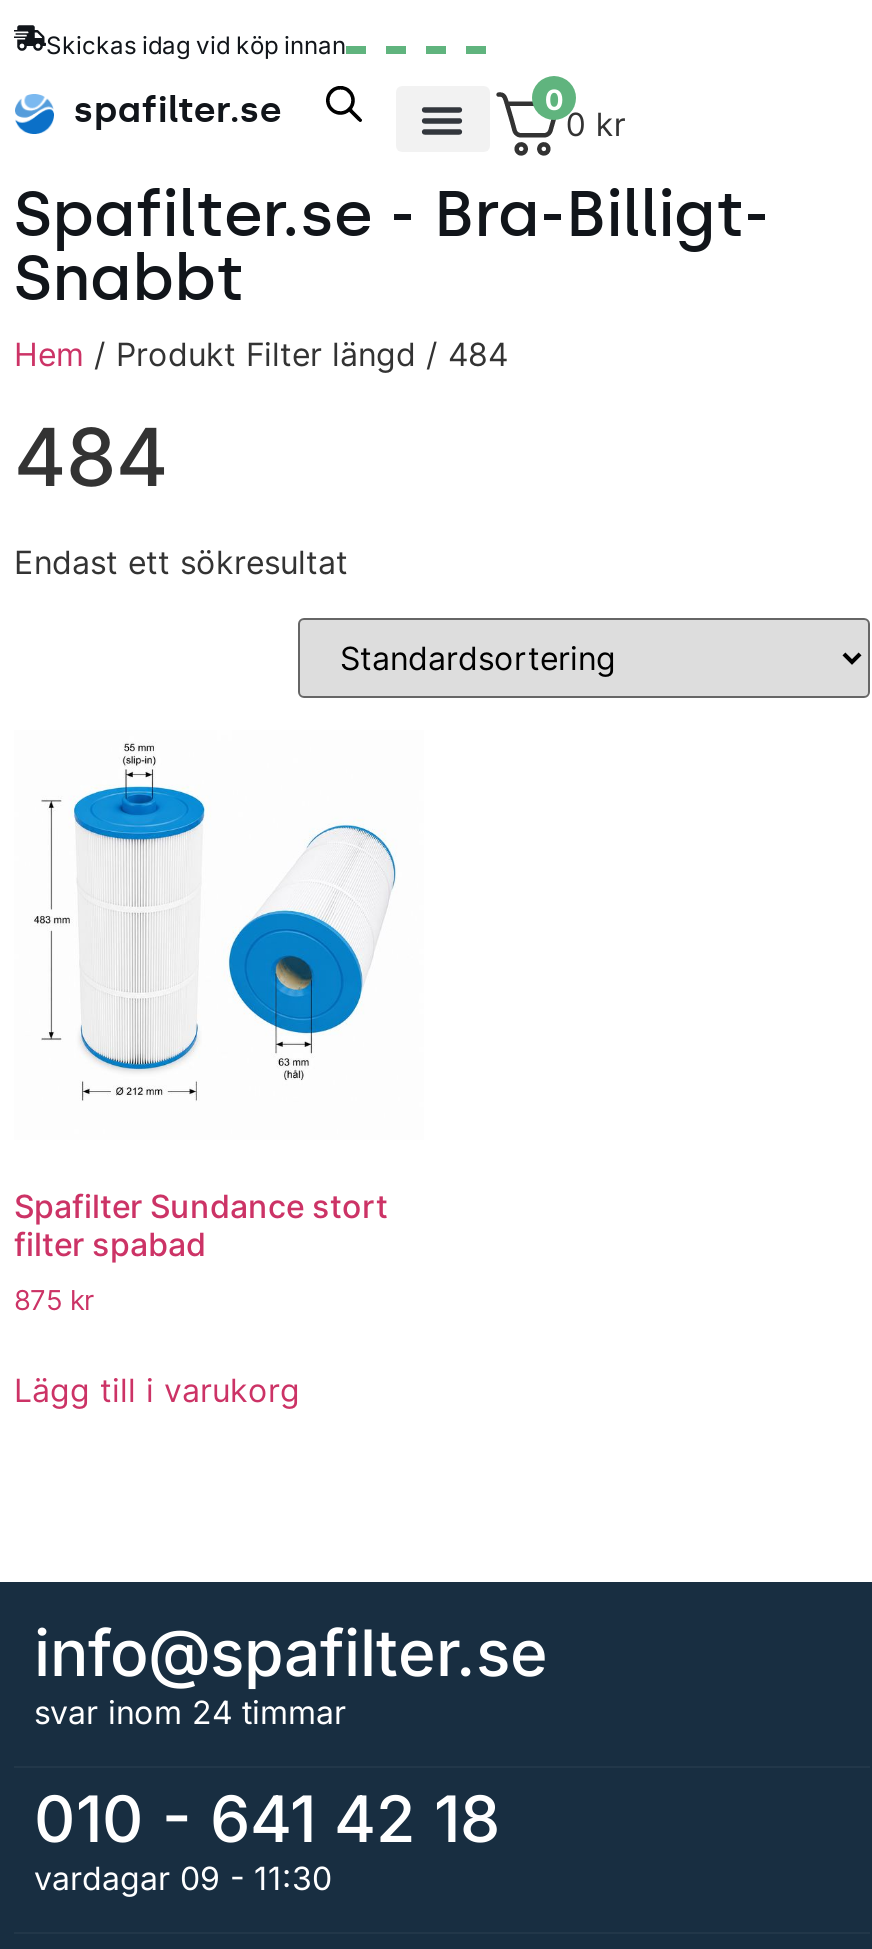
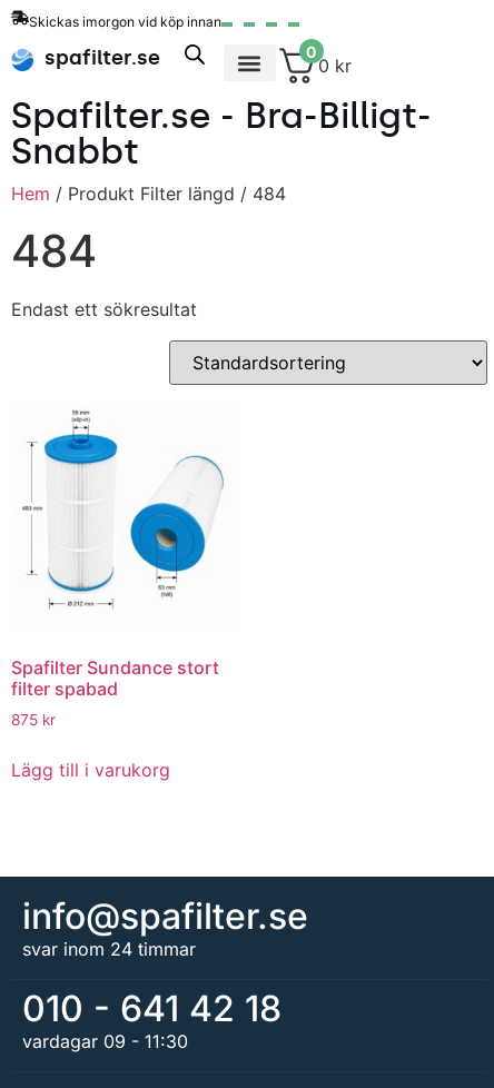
- Skickas idag vid köp innan
+ Skickas imorgon vid köp innan
